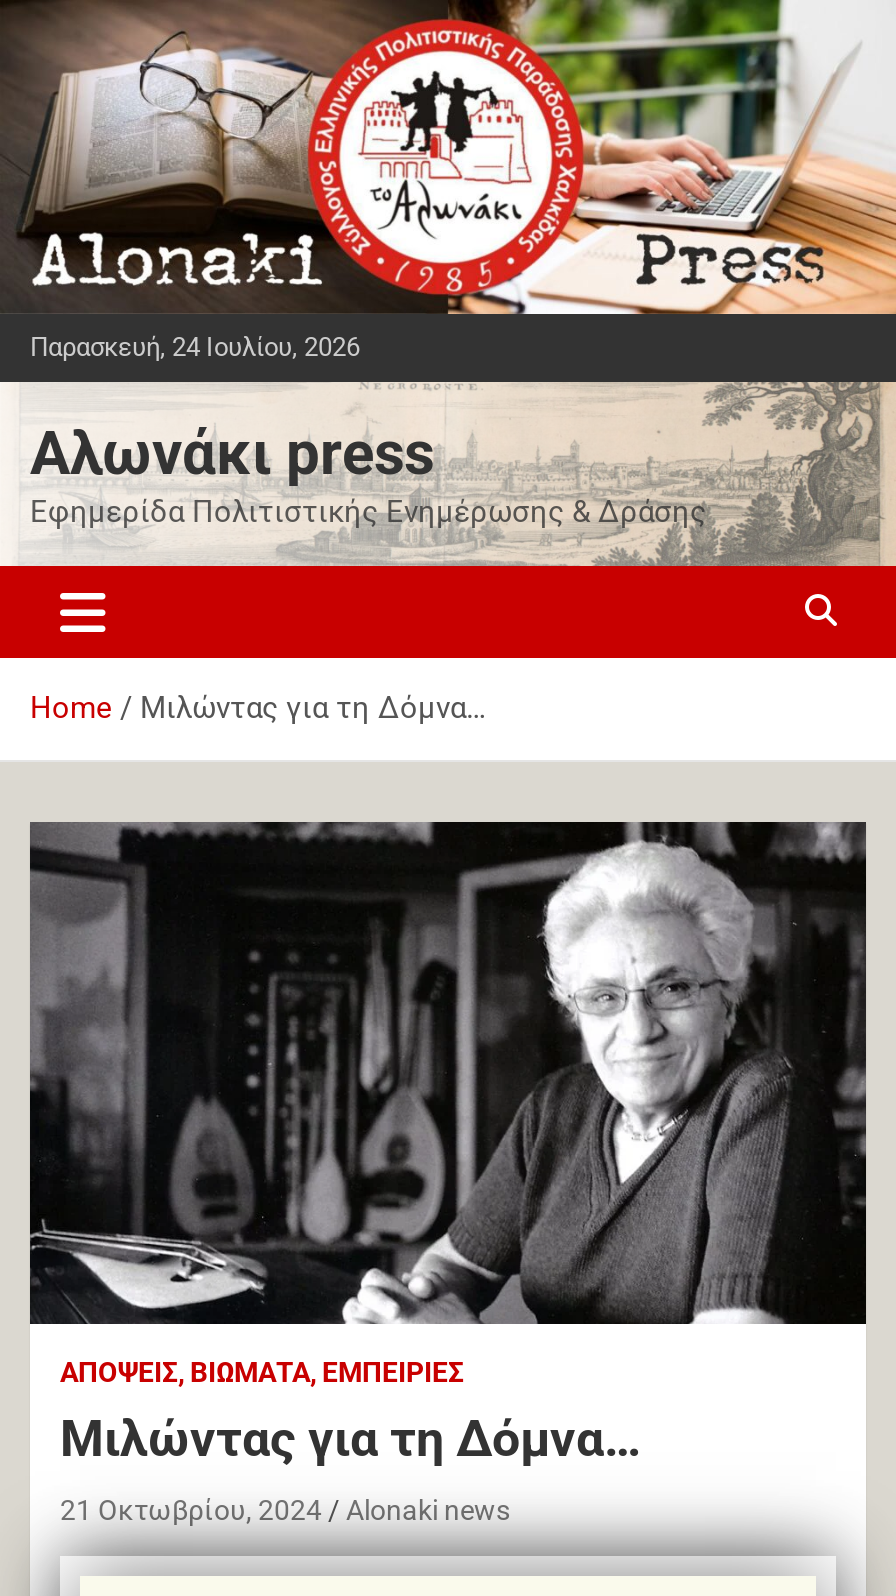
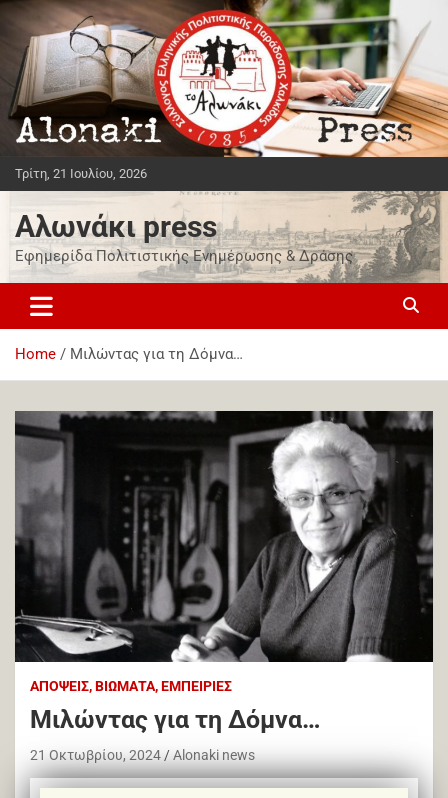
- Παρασκευή, 24 Ιουλίου, 2026
+ Τρίτη, 21 Ιουλίου, 2026
